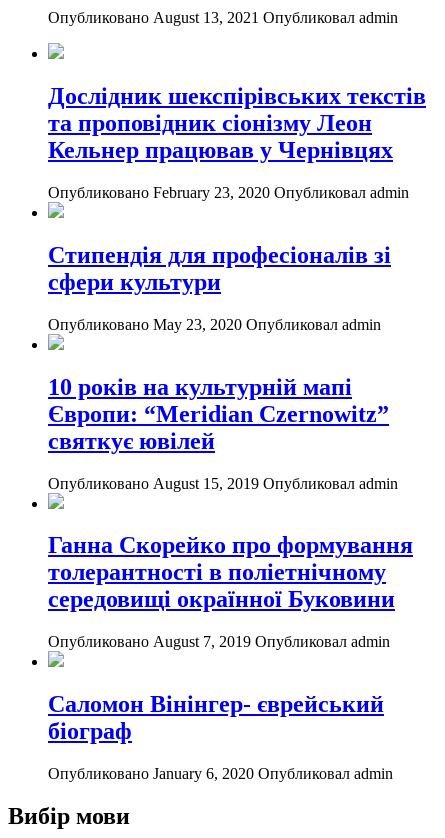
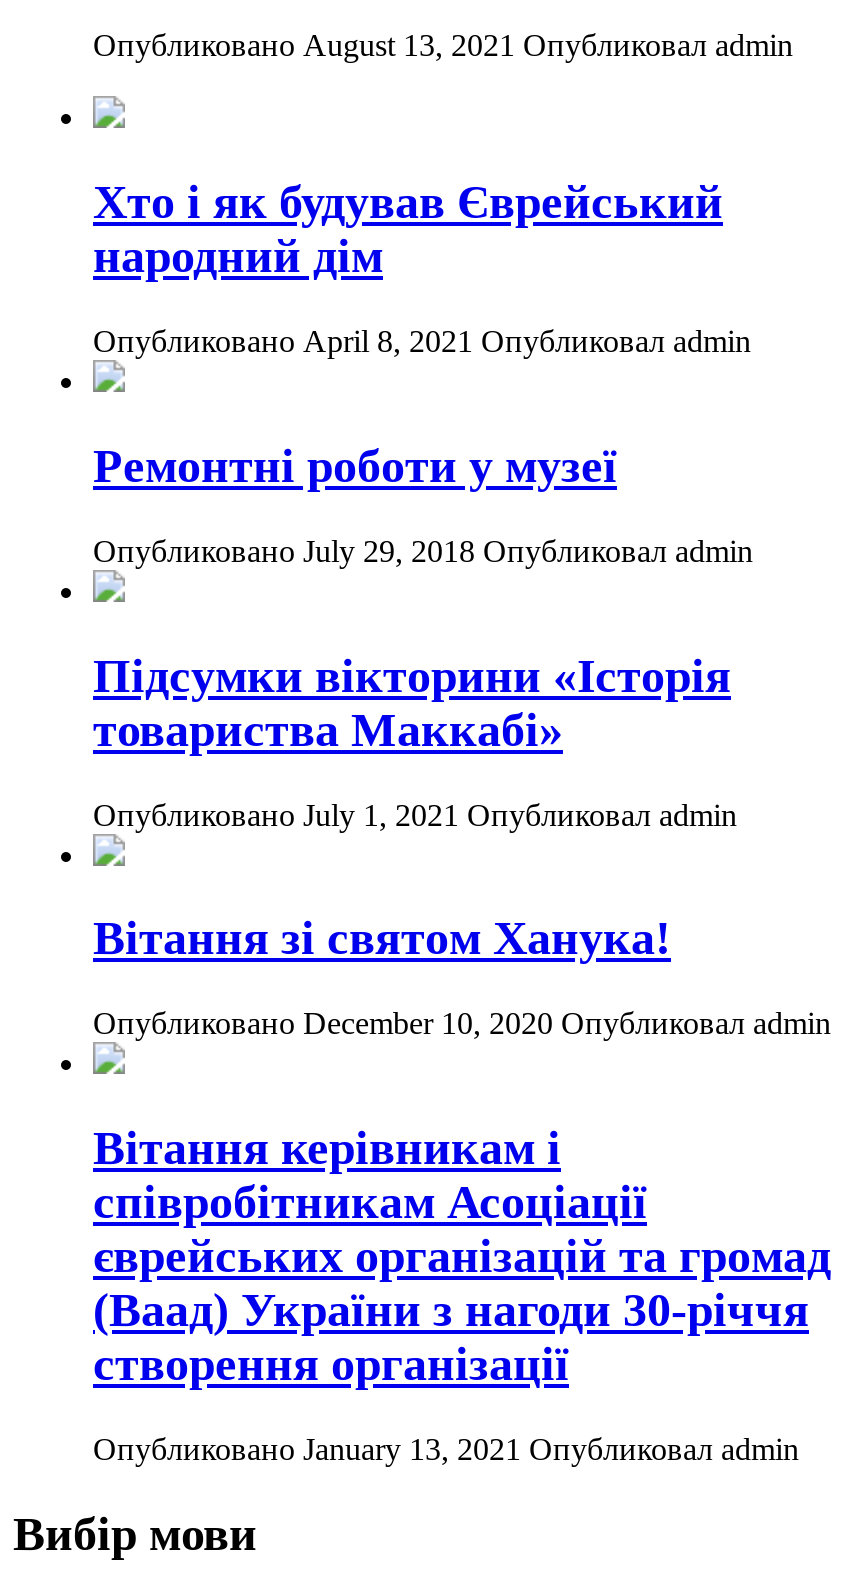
- Дослідник шекспірівських текстів
- та проповідник сіонізму Леон
- Кельнер працював у Чернівцях
+ Хто і як будував Єврейський
+ народний дім

- Опубликовано February 23, 2020 Опубликовал admin
+ Опубликовано April 8, 2021 Опубликовал admin

- Стипендія для професіоналів зі
- сфери культури
+ Ремонтні роботи у музеї

- Опубликовано May 23, 2020 Опубликовал admin
+ Опубликовано July 29, 2018 Опубликовал admin

- 10 років на культурній мапі
- Європи: “Meridian Czernowitz”
- святкує ювілей
+ Підсумки вікторини «Історія
+ товариства Маккабі»

- Опубликовано August 15, 2019 Опубликовал admin
+ Опубликовано July 1, 2021 Опубликовал admin

- Ганна Скорейко про формування
- толерантності в поліетнічному
- середовищі окраїнної Буковини
+ Вітання зі святом Ханука!

- Опубликовано August 7, 2019 Опубликовал admin
+ Опубликовано December 10, 2020 Опубликовал admin

- Саломон Вінінгер- єврейський
- біограф
+ Вітання керівникам і
+ співробітникам Асоціації
+ єврейських організацій та громад
+ (Ваад) України з нагоди 30-річчя
+ створення організації

- Опубликовано January 6, 2020 Опубликовал admin
+ Опубликовано January 13, 2021 Опубликовал admin
